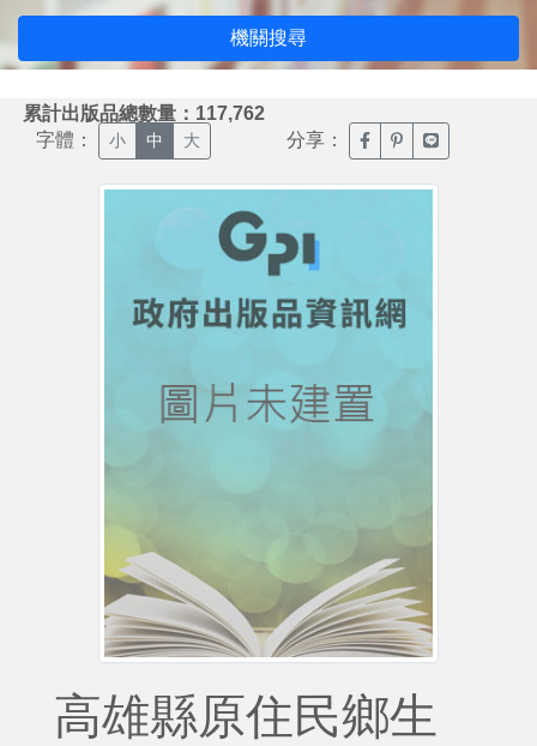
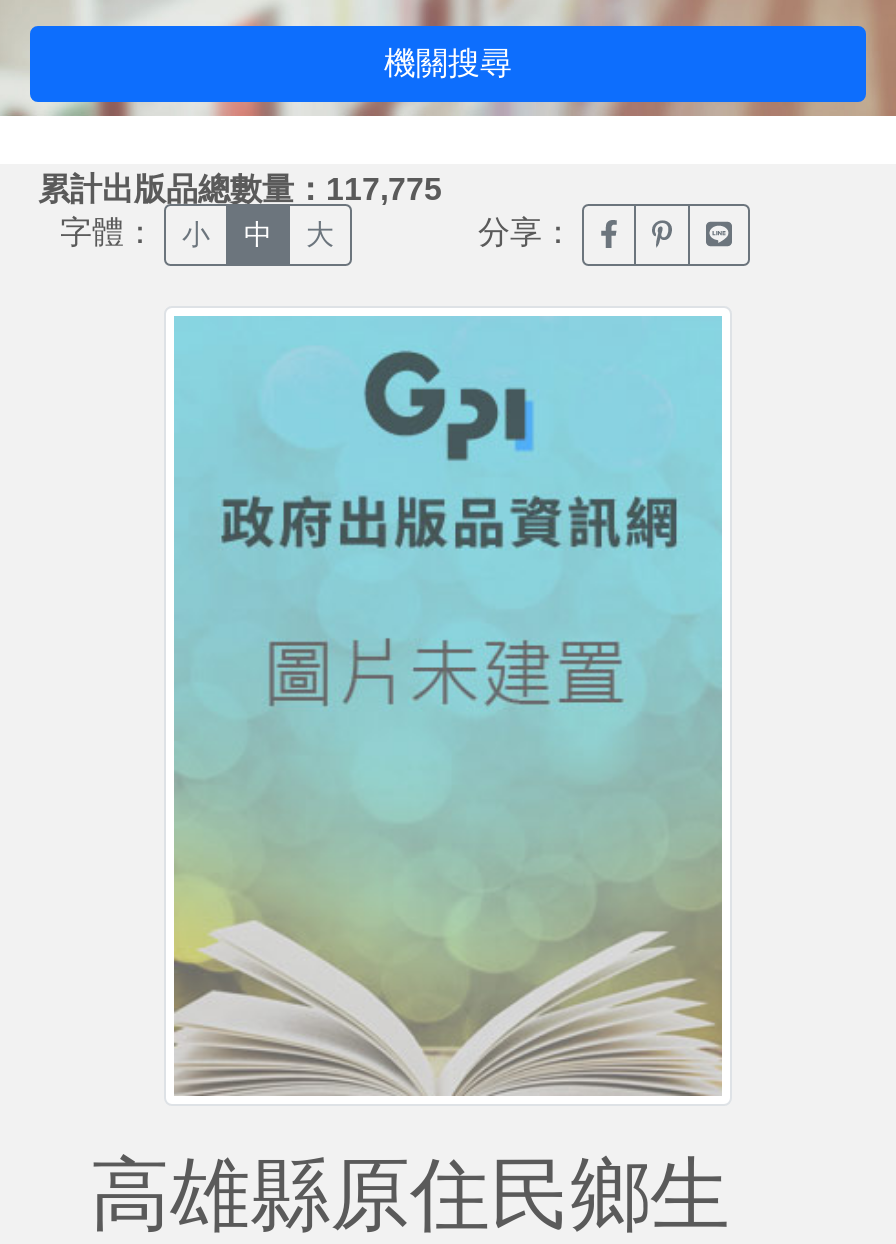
- 累計出版品總數量：117,762
+ 累計出版品總數量：117,775
